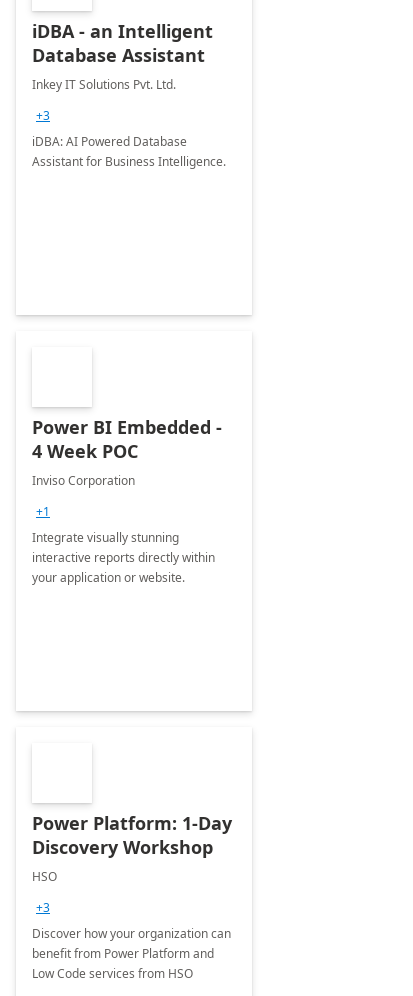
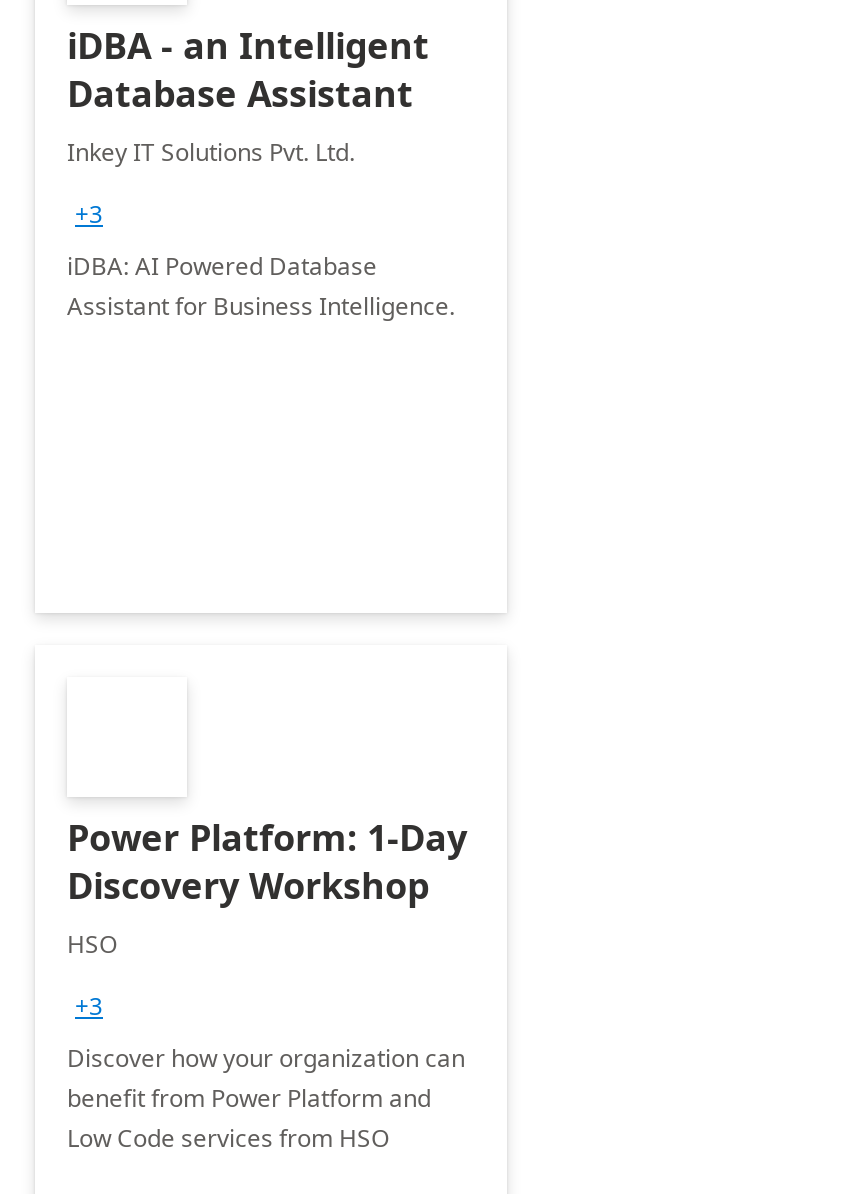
- Power BI Embedded -
- 4 Week POC
- Inviso Corporation
- +1
- Integrate visually stunning
- interactive reports directly within
- your application or website.
